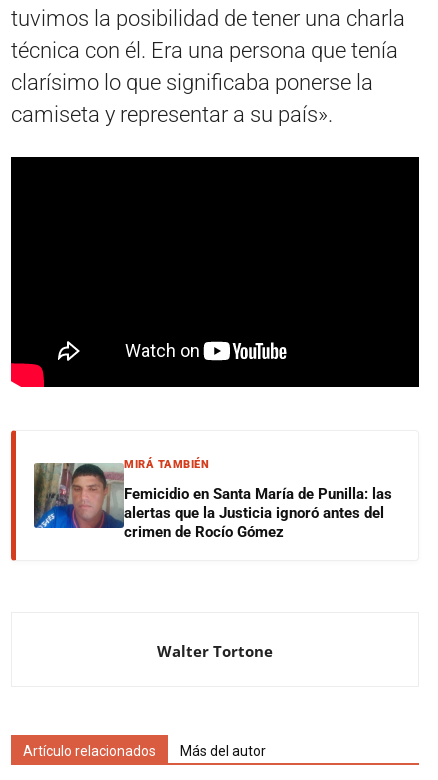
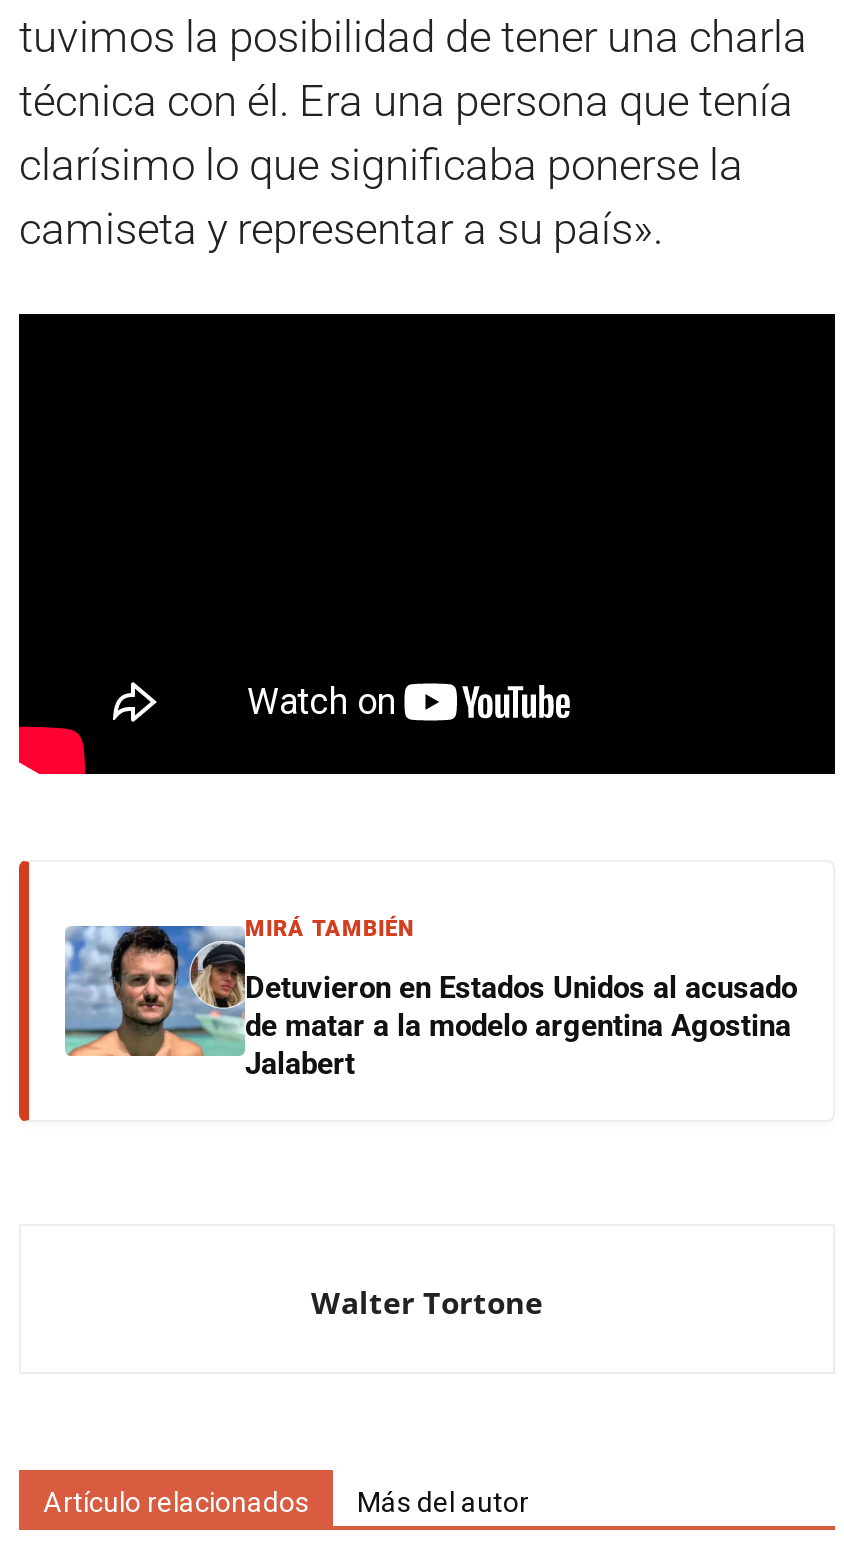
- [image]
- Femicidio en Santa María de Punilla: las
- alertas que la Justicia ignoró antes del
- crimen de Rocío Gómez
+ [image]
+ Detuvieron en Estados Unidos al acusado
+ de matar a la modelo argentina Agostina
+ Jalabert
